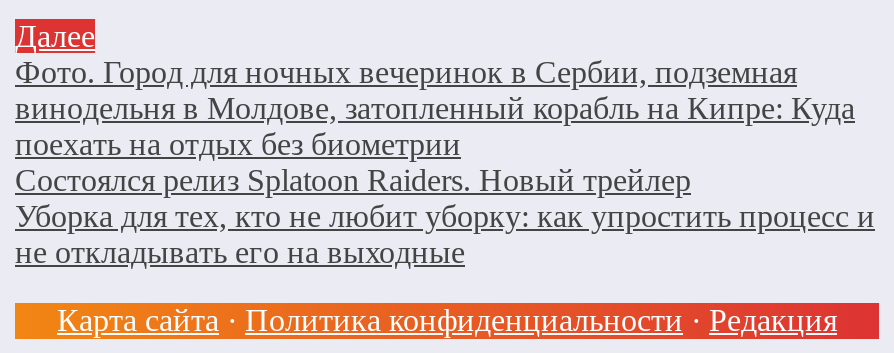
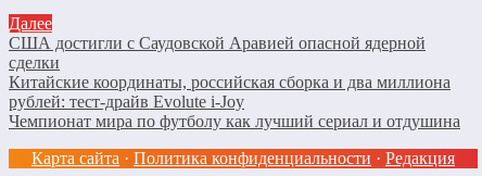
- Фото. Город для ночных вечеринок в Сербии, подземная
- винодельня в Молдове, затопленный корабль на Кипре: Куда
- поехать на отдых без биометрии
- Состоялся релиз Splatoon Raiders. Новый трейлер
- Уборка для тех, кто не любит уборку: как упростить процесс и
- не откладывать его на выходные
+ США достигли с Саудовской Аравией опасной ядерной
+ сделки
+ Китайские координаты, российская сборка и два миллиона
+ рублей: тест-драйв Evolute i-Joy
+ Чемпионат мира по футболу как лучший сериал и отдушина
